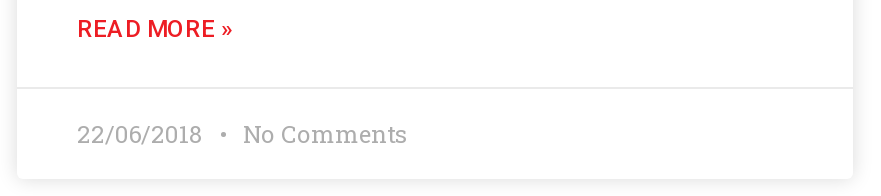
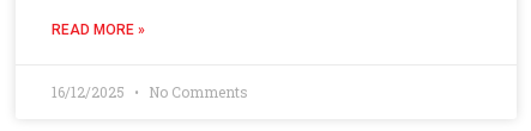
- 22/06/2018 No Comments
+ 16/12/2025 No Comments
